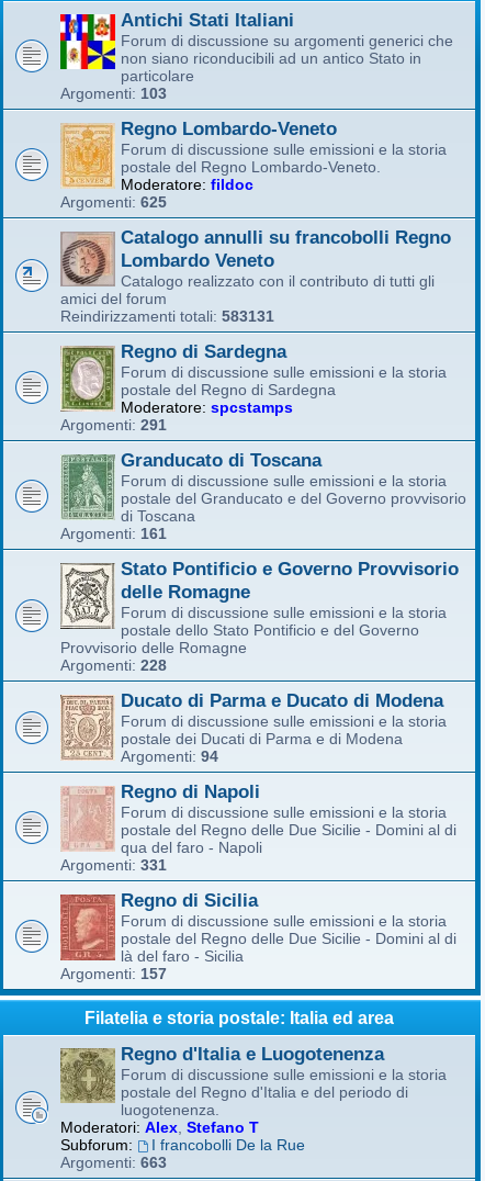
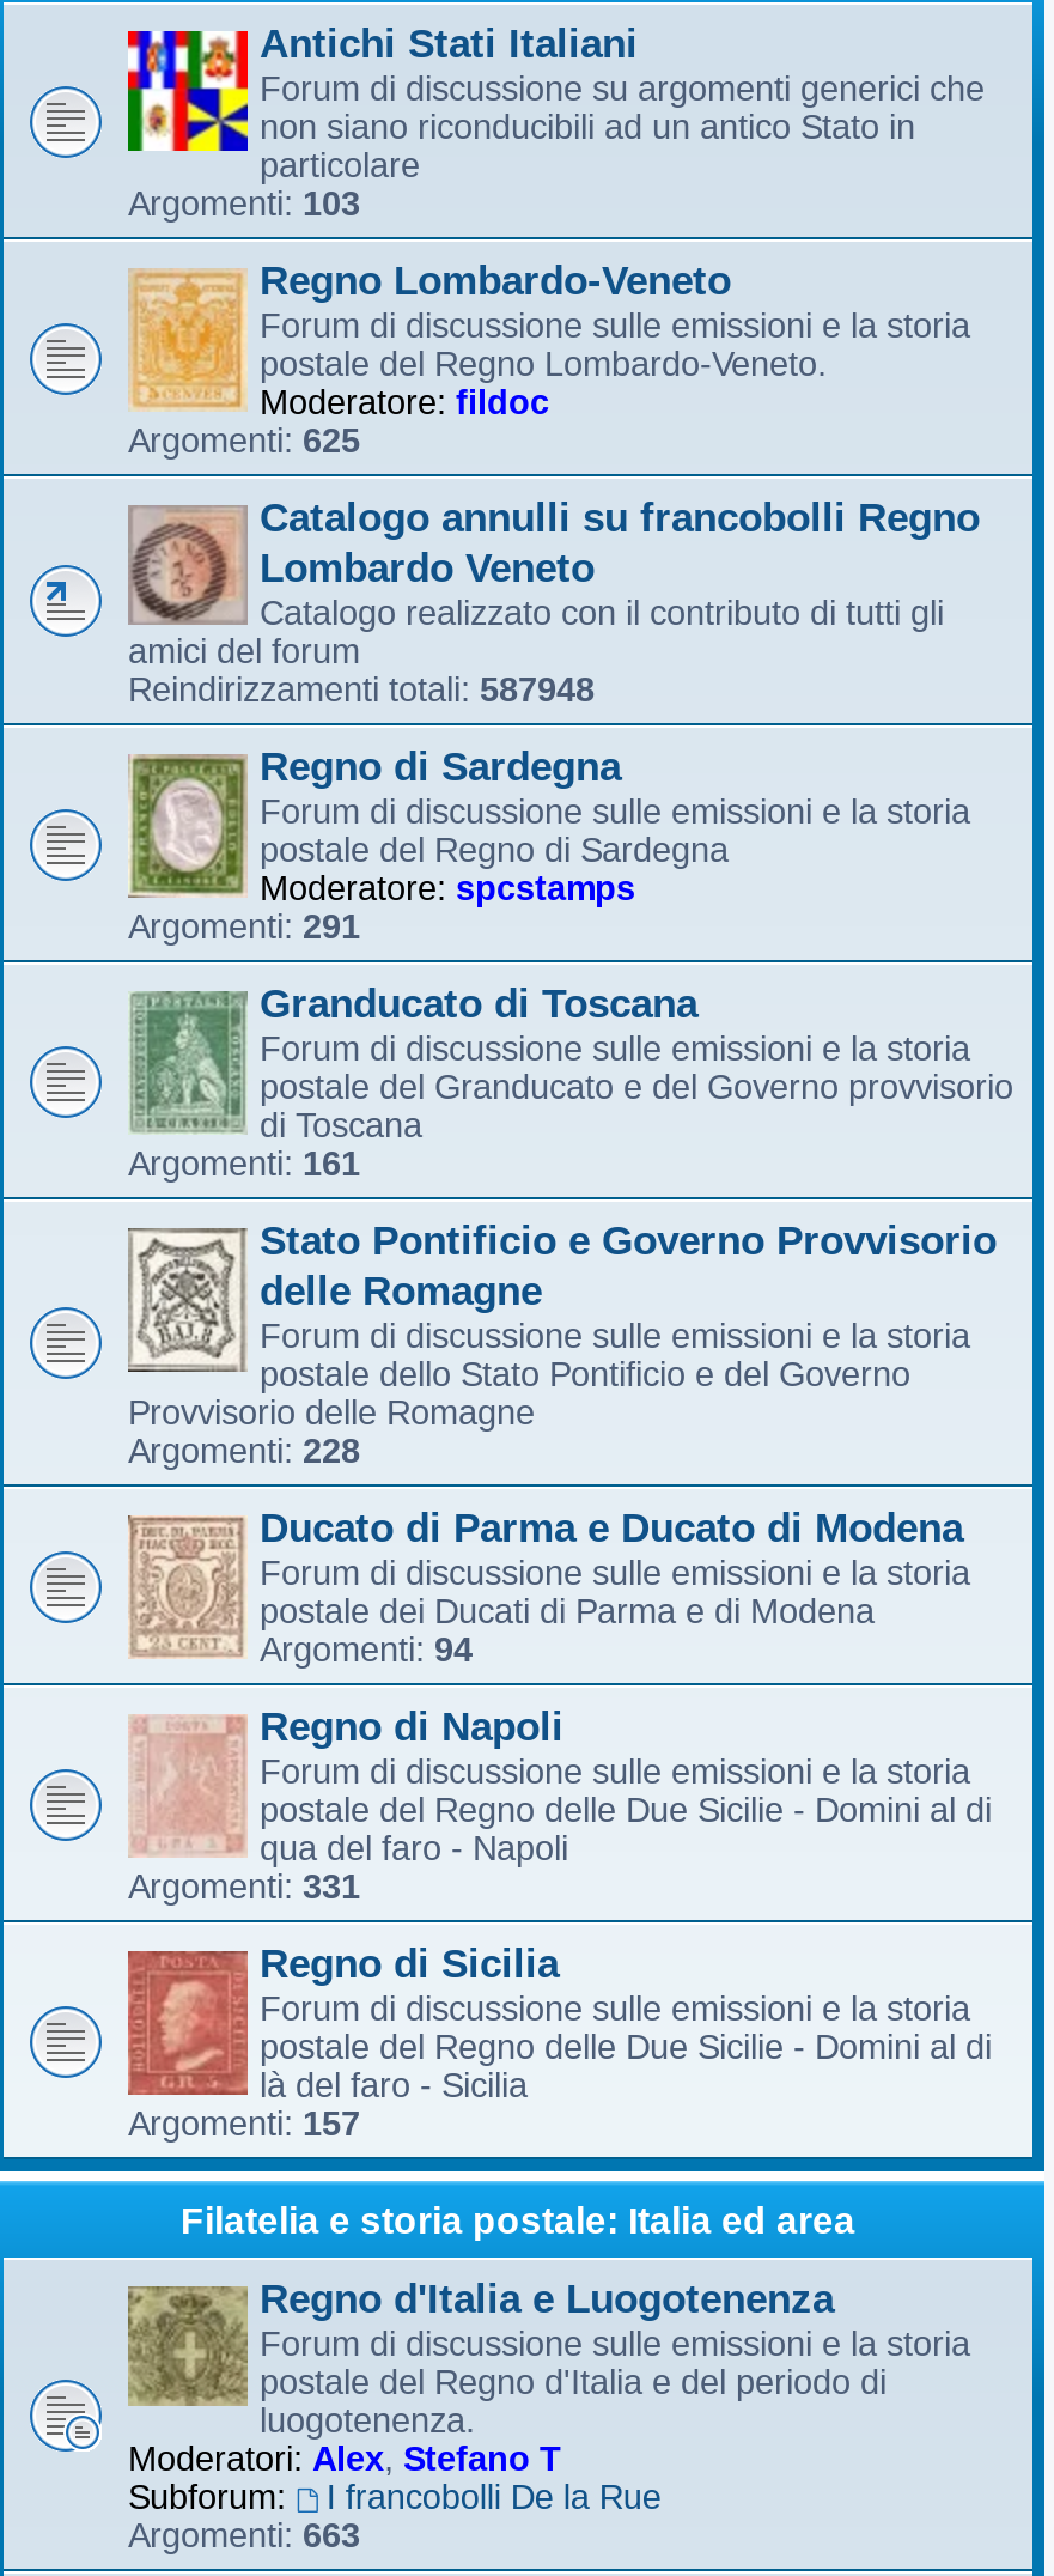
- Reindirizzamenti totali: 583131
+ Reindirizzamenti totali: 587948
